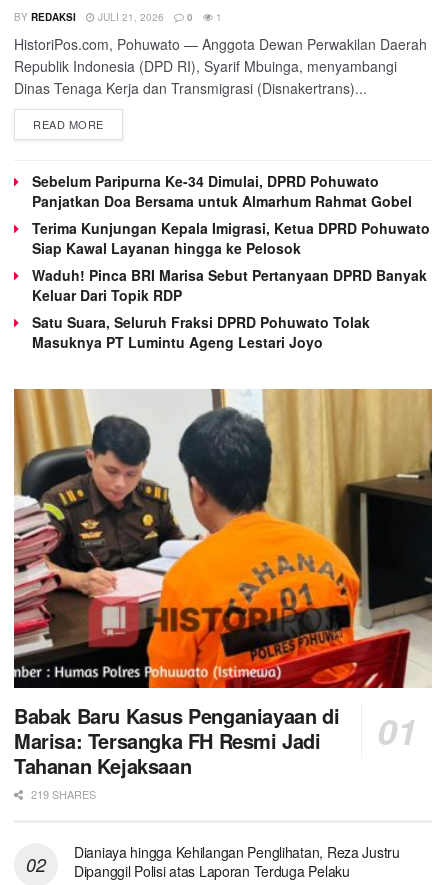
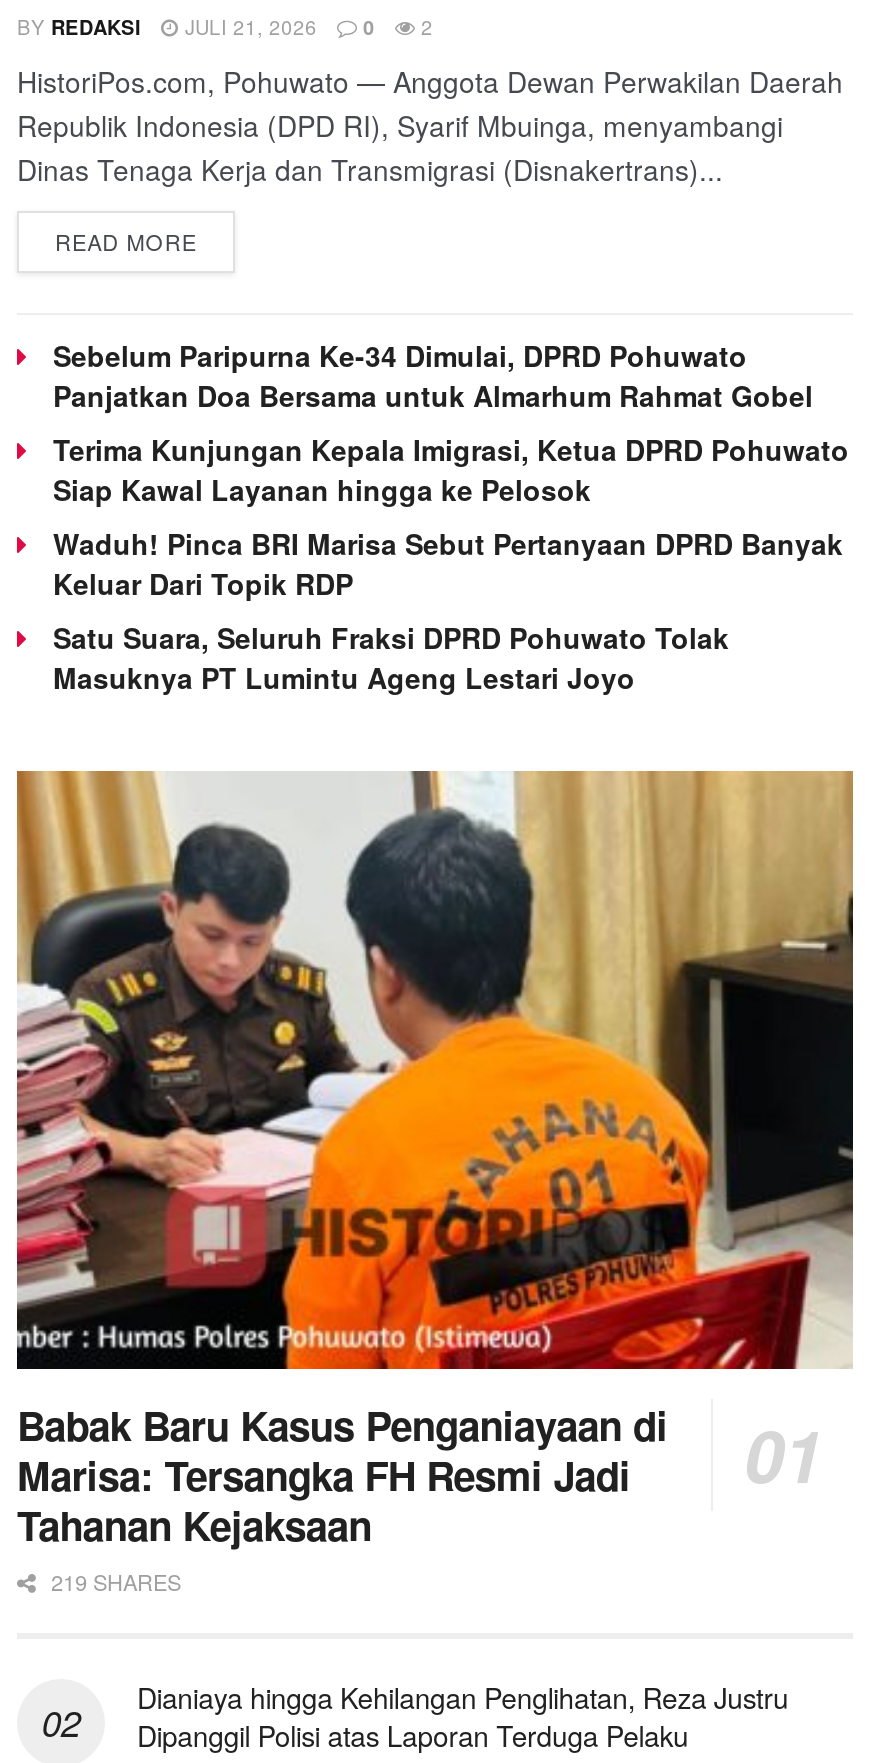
- 1
+ 2
